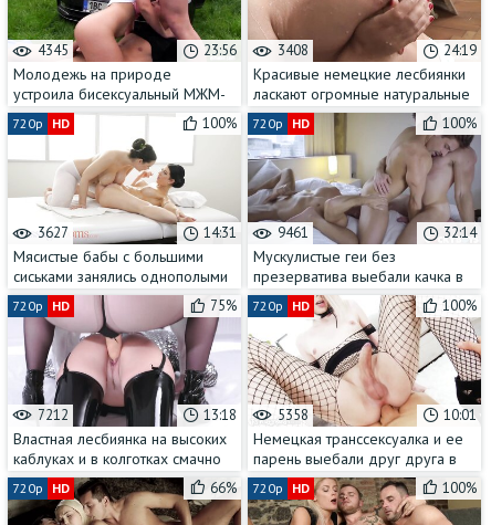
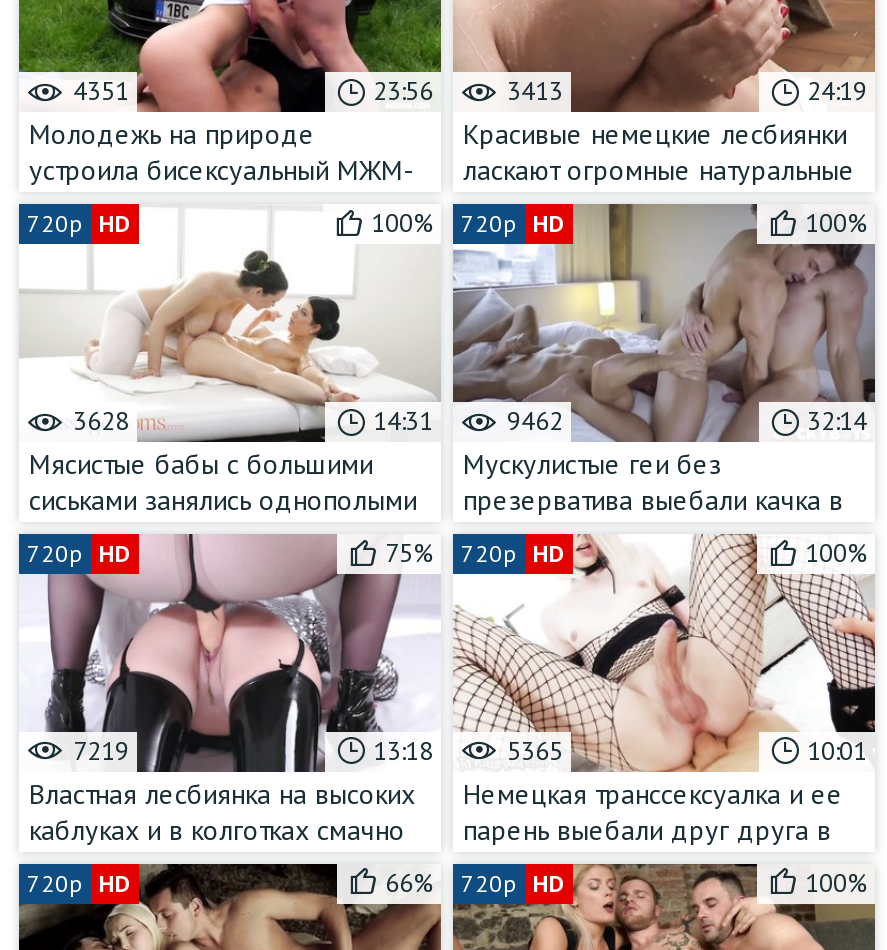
- 4345
+ 4351

- 23:56 3408
+ 23:56 3413

- 3627
+ 3628

- 14:31 9461
+ 14:31 9462

- 7212
+ 7219

- 13:18 5358
+ 13:18 5365
